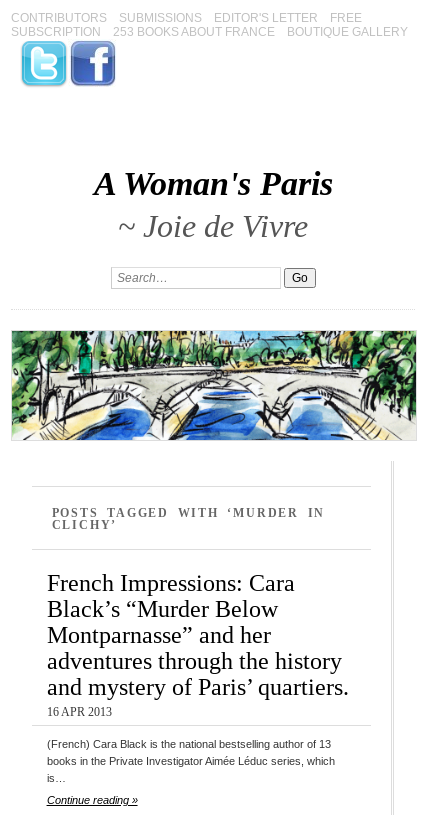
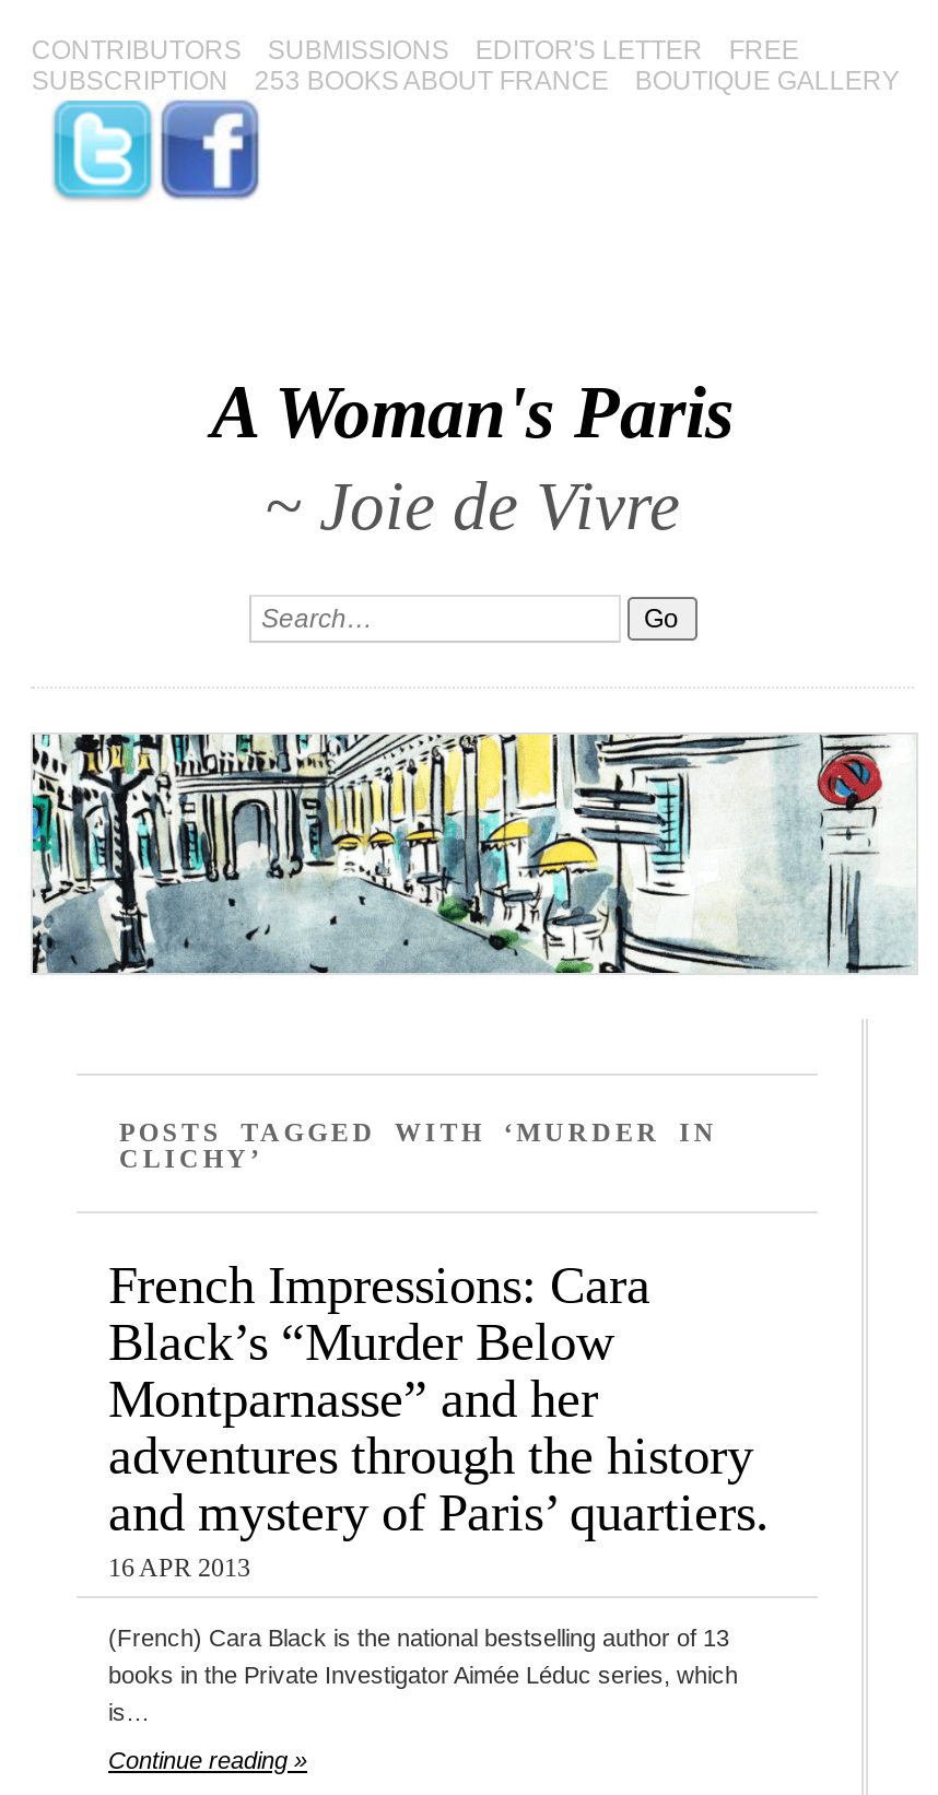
- [image]
+ [image]
